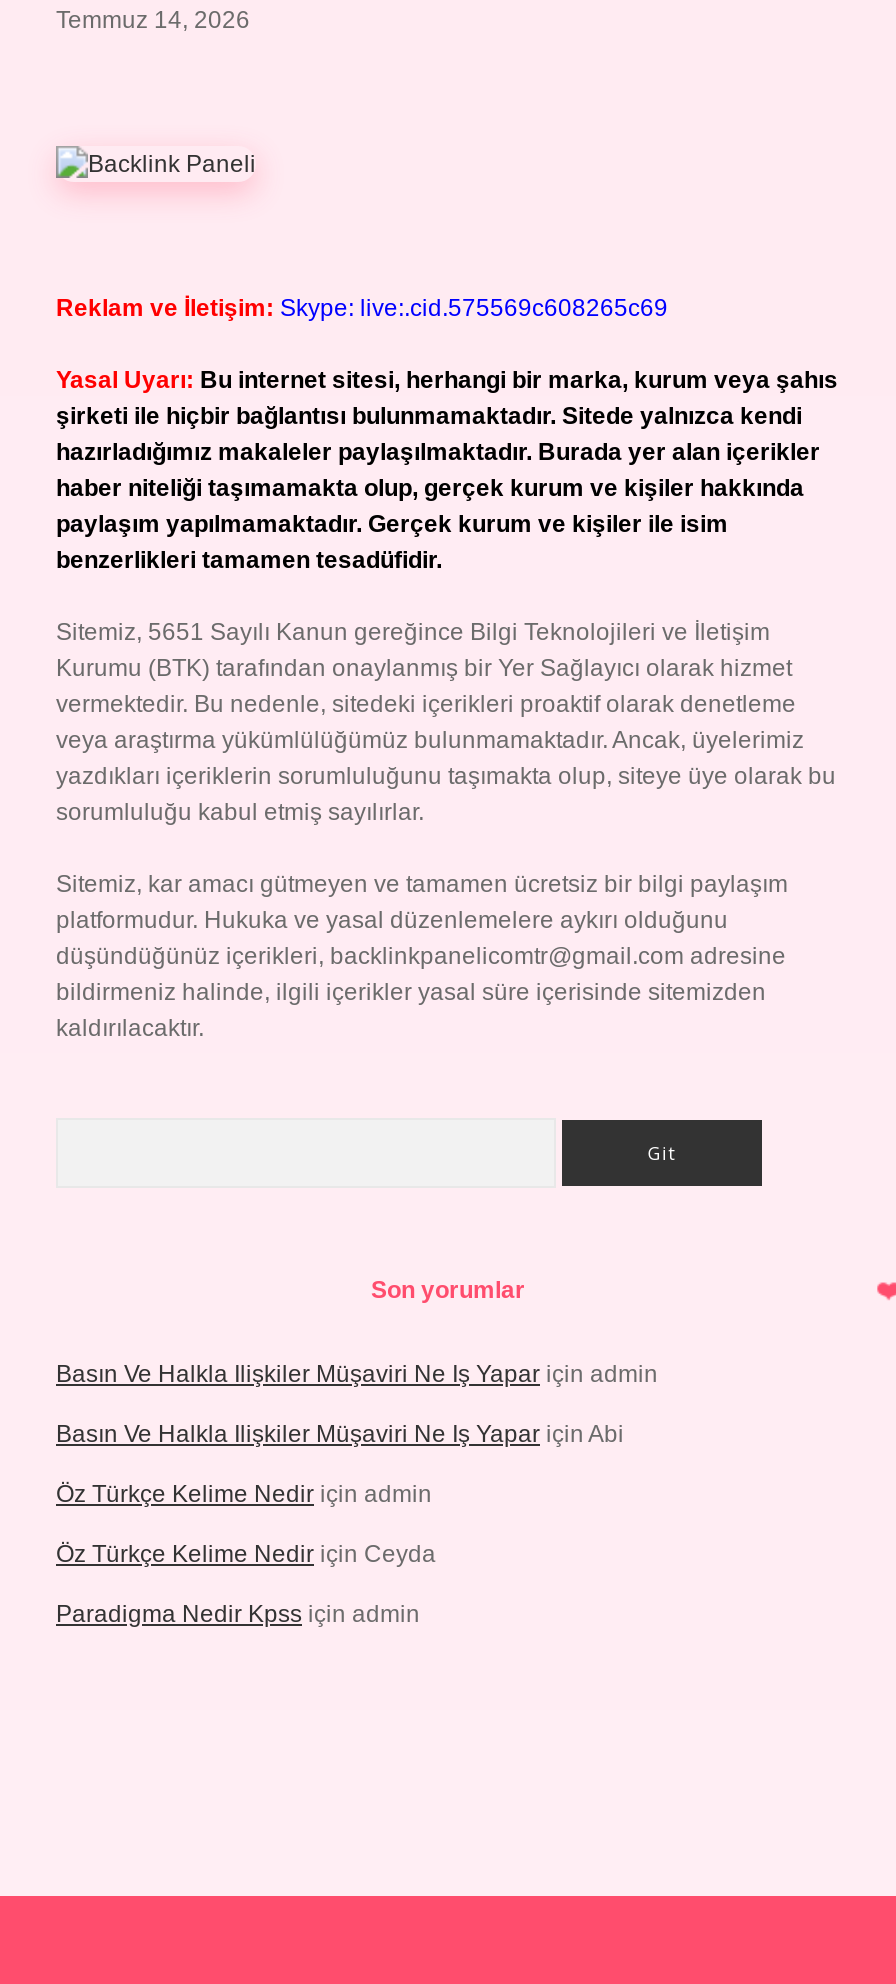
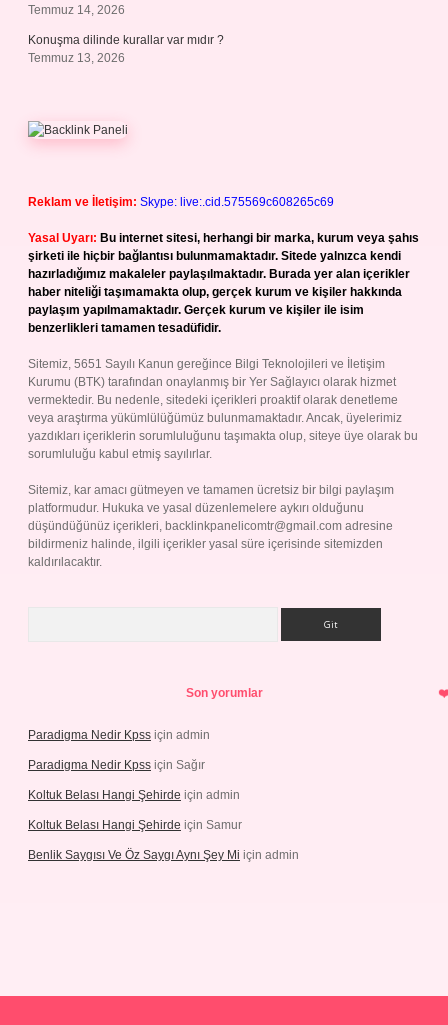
+ Konuşma dilinde kurallar var mıdır ?
+ Temmuz 13, 2026

- Basın Ve Halkla Ilişkiler Müşaviri Ne Iş Yapar için admin
- Basın Ve Halkla Ilişkiler Müşaviri Ne Iş Yapar için Abi
- Öz Türkçe Kelime Nedir için admin
- Öz Türkçe Kelime Nedir için Ceyda

moved up: Paradigma Nedir Kpss için admin

+ Paradigma Nedir Kpss için Sağır
+ Koltuk Belası Hangi Şehirde için admin
+ Koltuk Belası Hangi Şehirde için Samur
+ Benlik Saygısı Ve Öz Saygı Aynı Şey Mi için admin
